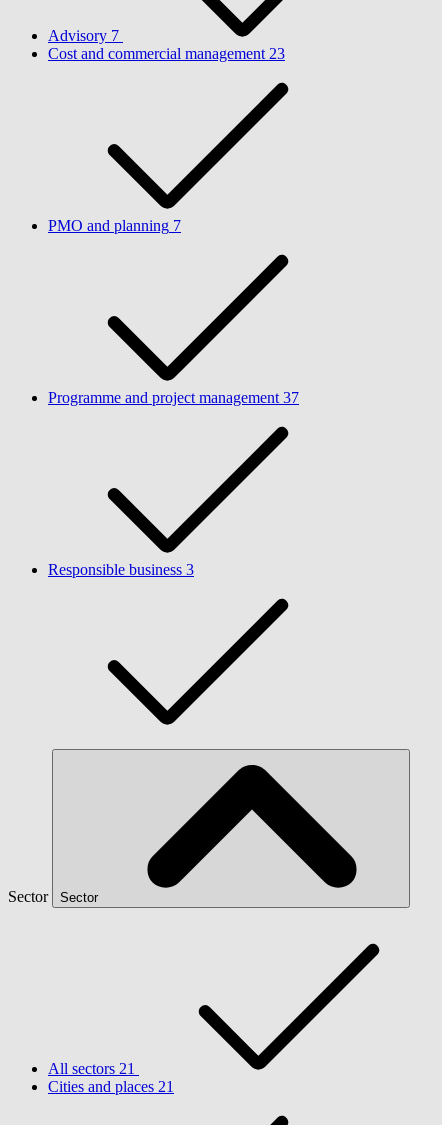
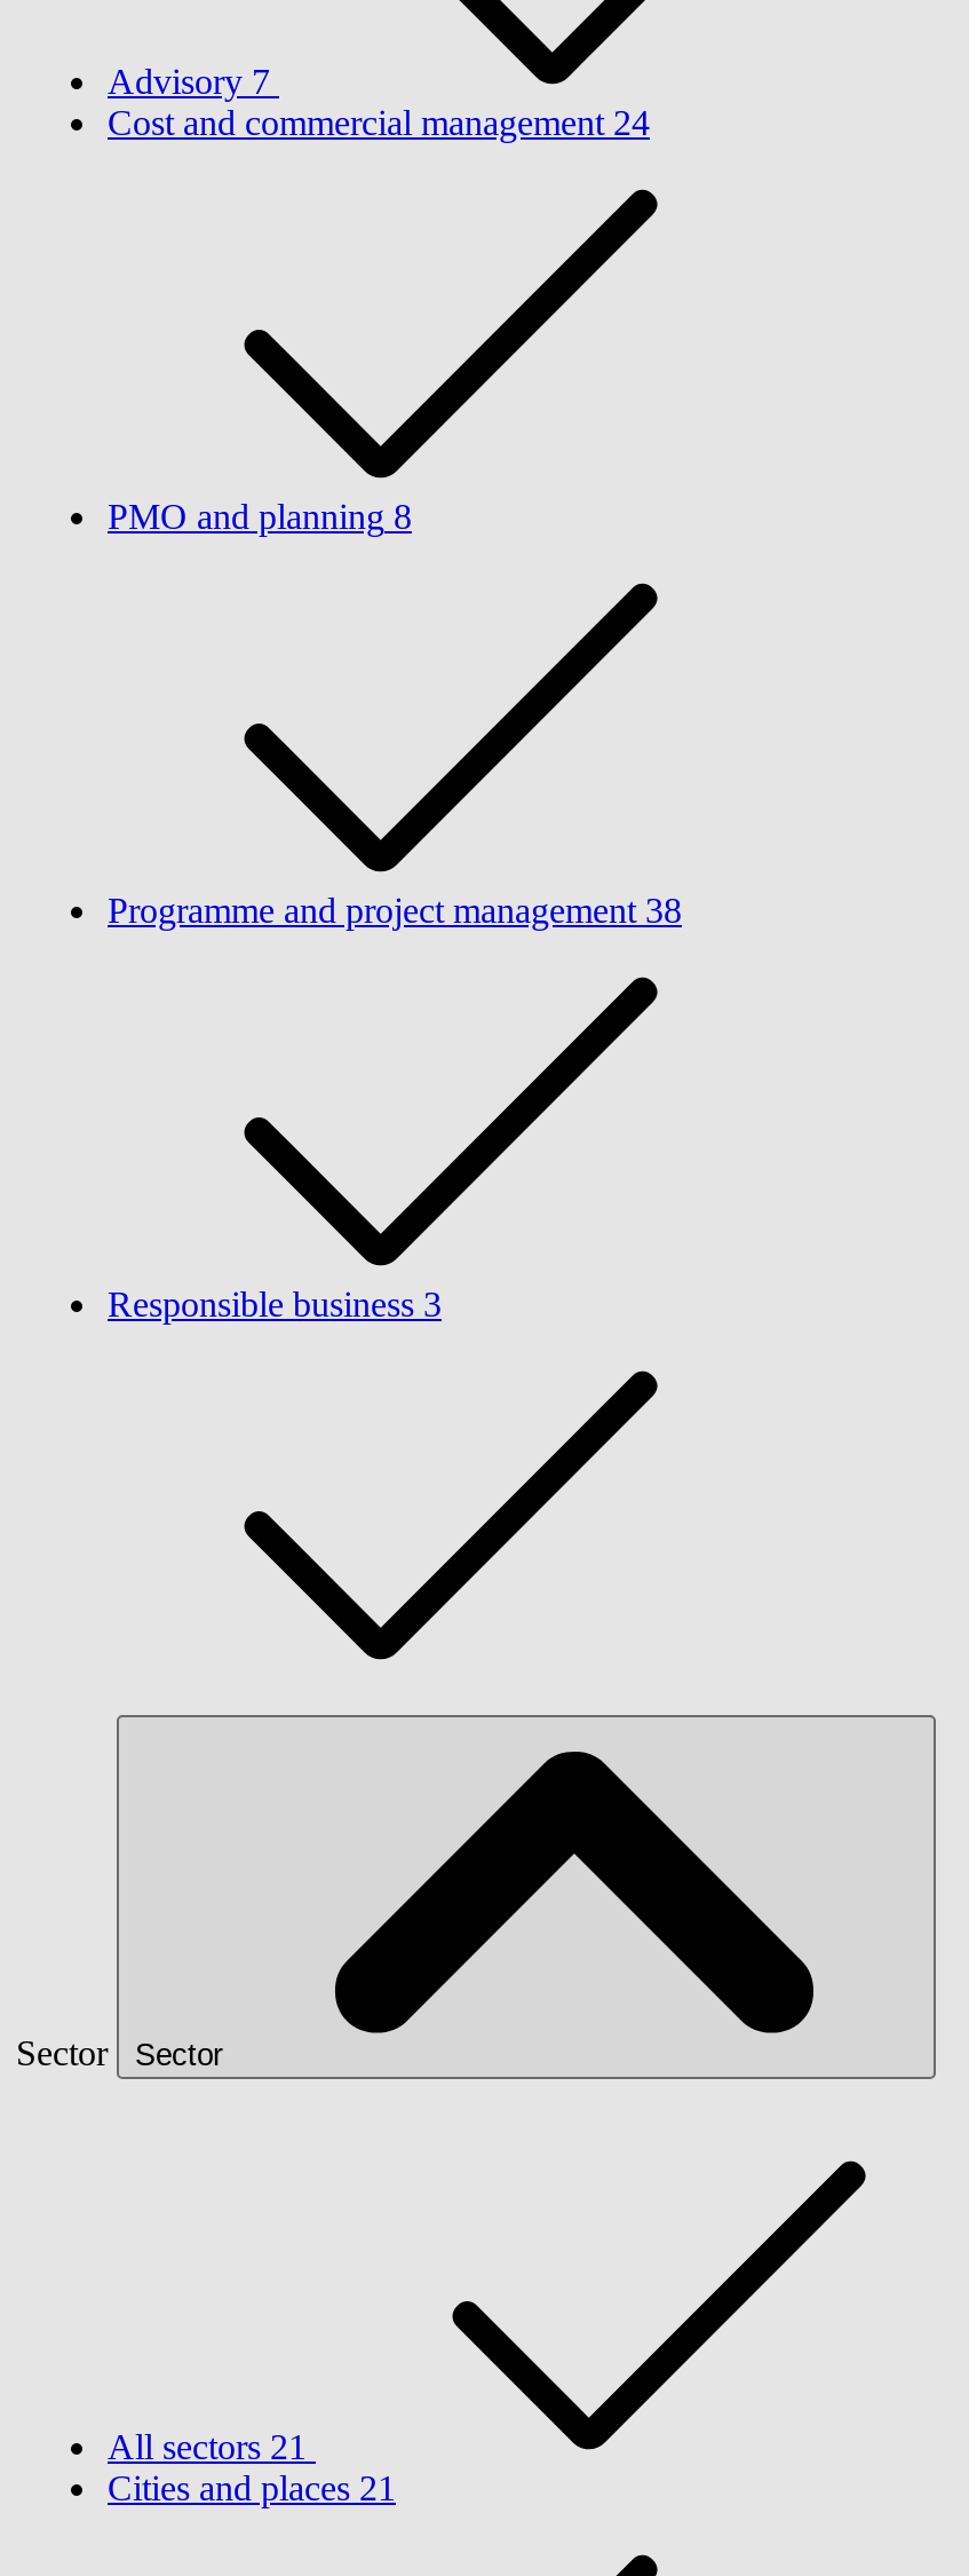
- Cost and commercial management 23
+ Cost and commercial management 24

- PMO and planning 7
+ PMO and planning 8

- Programme and project management 37
+ Programme and project management 38
